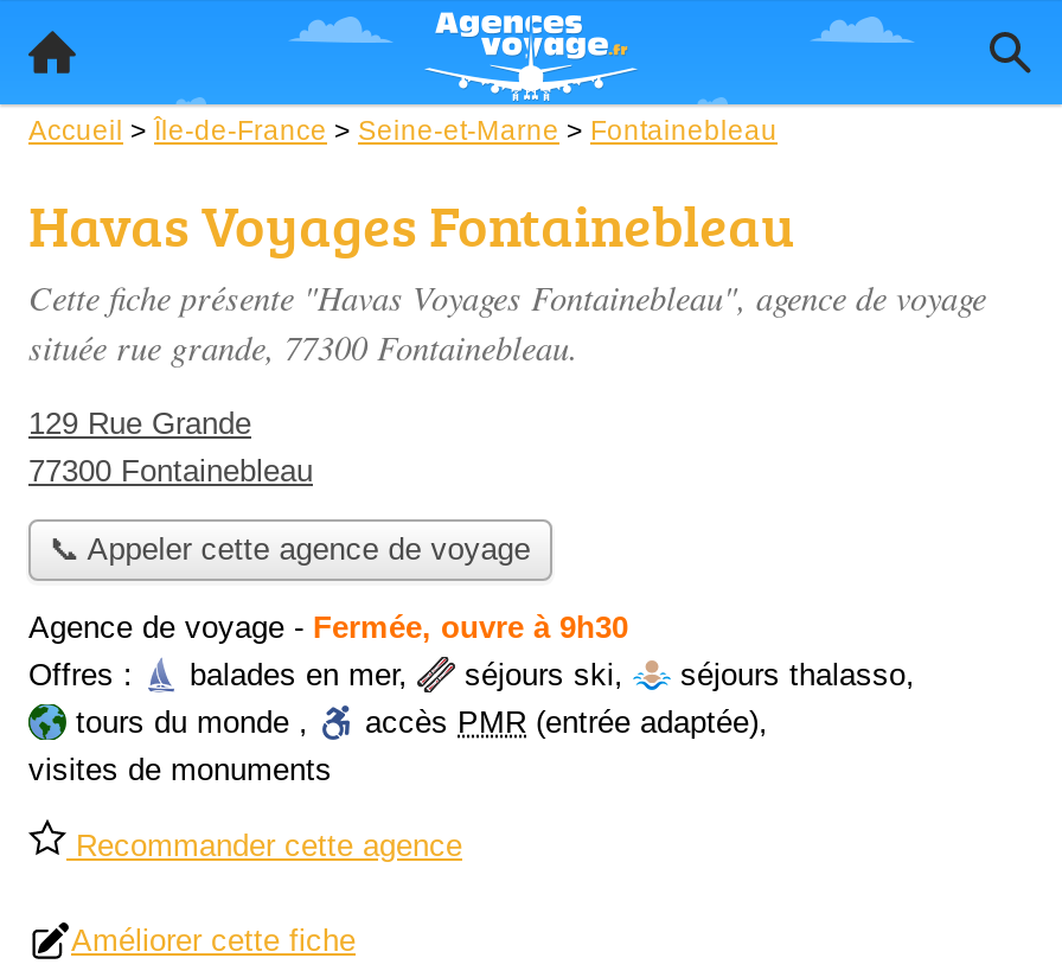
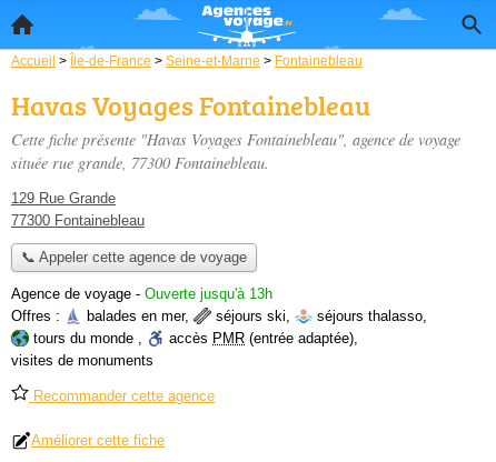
- Agence de voyage - Fermée, ouvre à 9h30
+ Agence de voyage - Ouverte jusqu'à 13h
